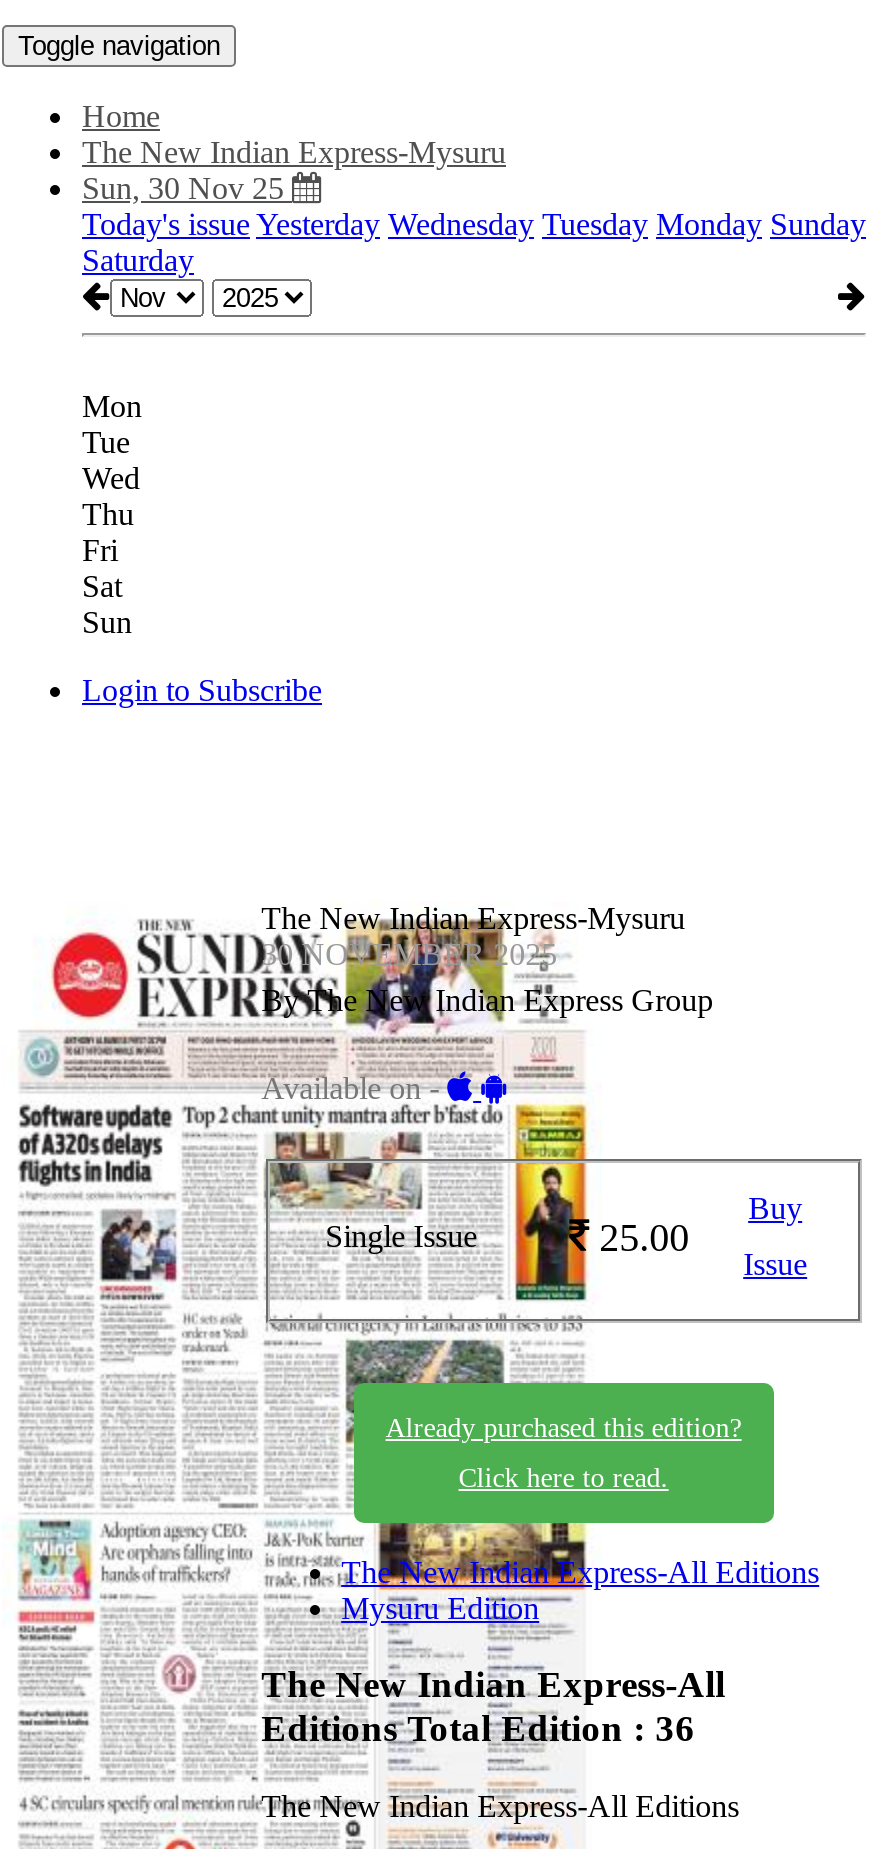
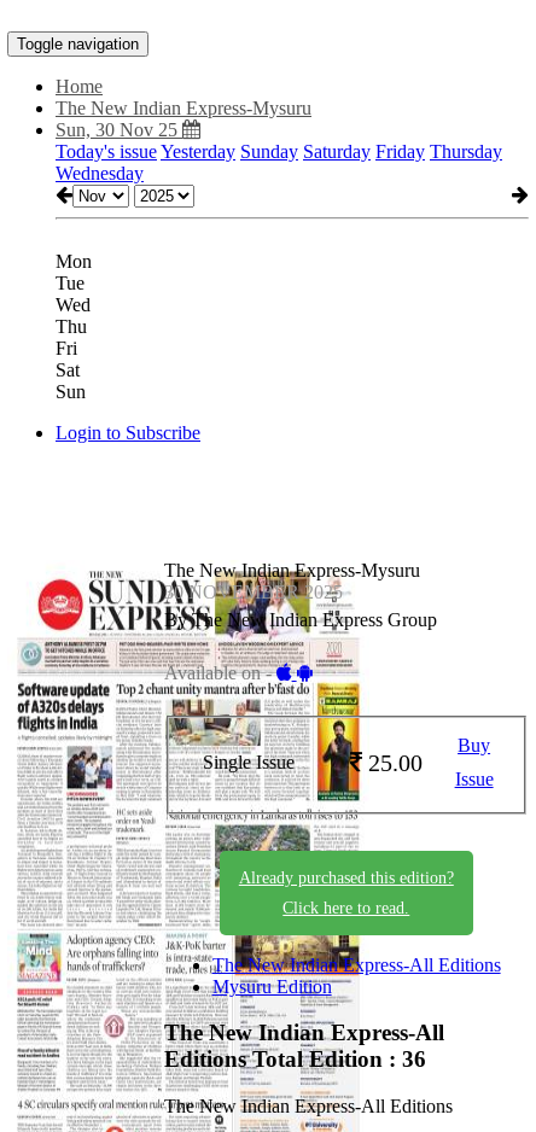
- Today's issue Yesterday Wednesday Tuesday Monday Sunday
- Saturday
+ Today's issue Yesterday Sunday Saturday Friday Thursday
+ Wednesday
